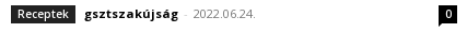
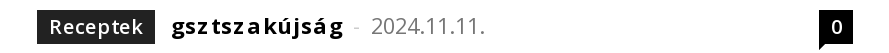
- gsztszakújság - 2022.06.24.
+ gsztszakújság - 2024.11.11.
